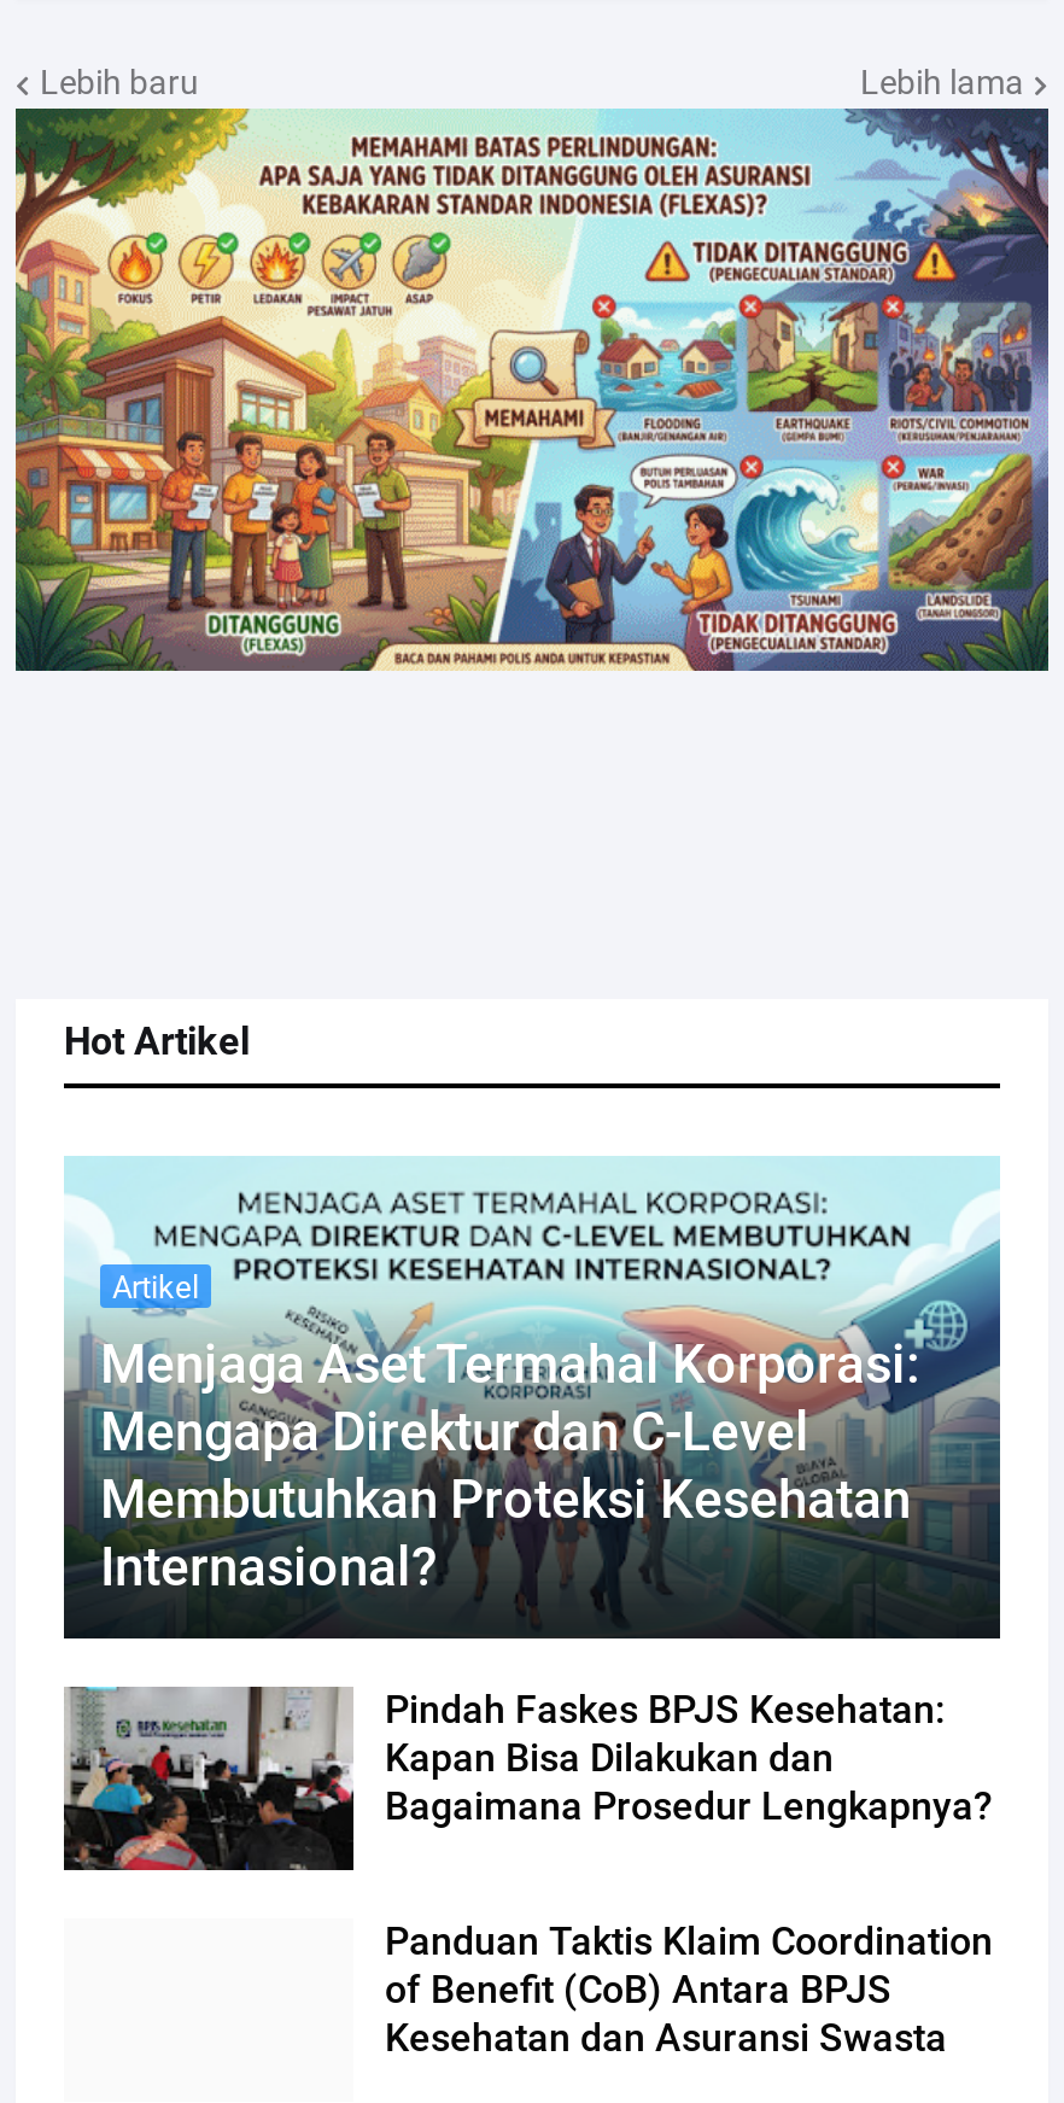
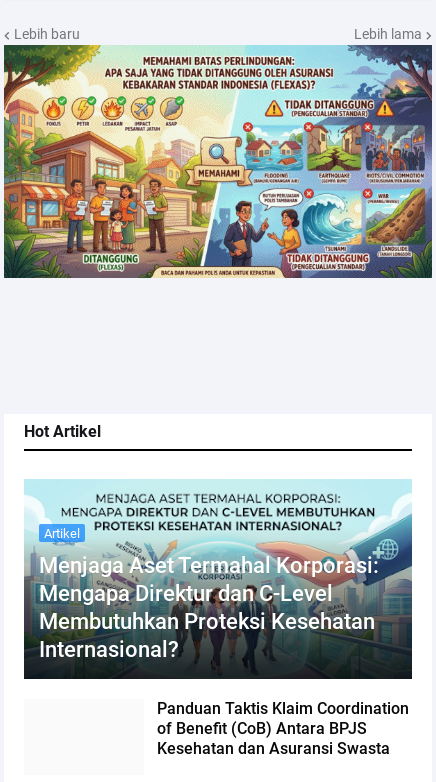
- [image]
- Pindah Faskes BPJS Kesehatan:
- Kapan Bisa Dilakukan dan
- Bagaimana Prosedur Lengkapnya?
